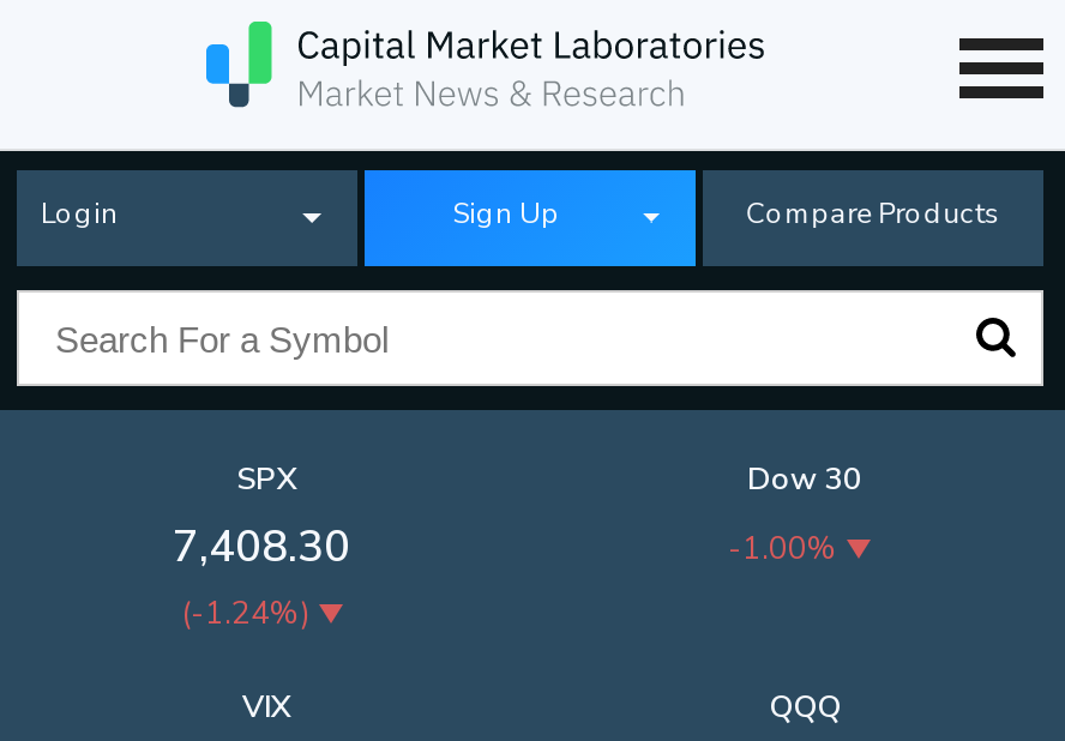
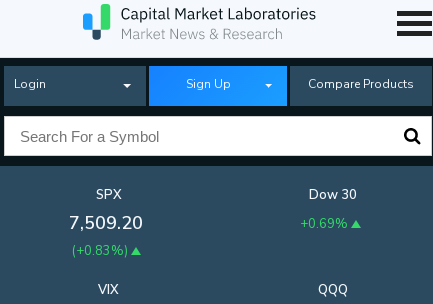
- 7,408.30
+ 7,509.20

- -1.00%
+ +0.69%

- (-1.24%)
+ (+0.83%)
